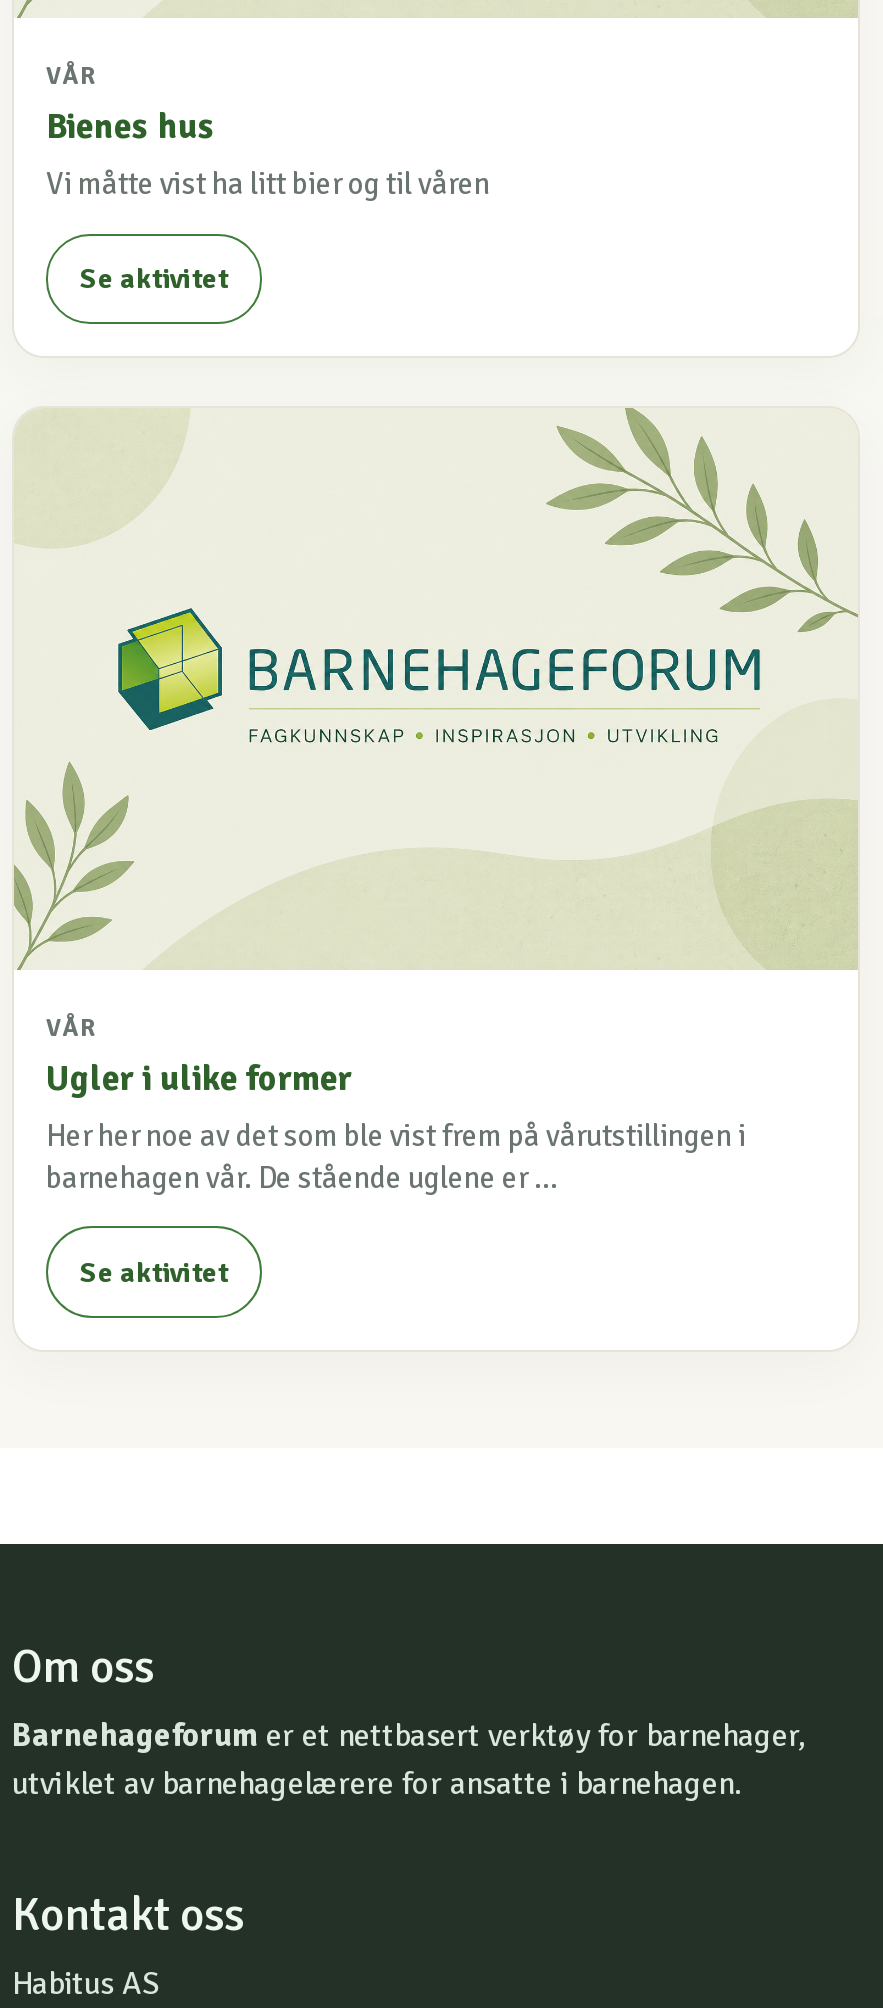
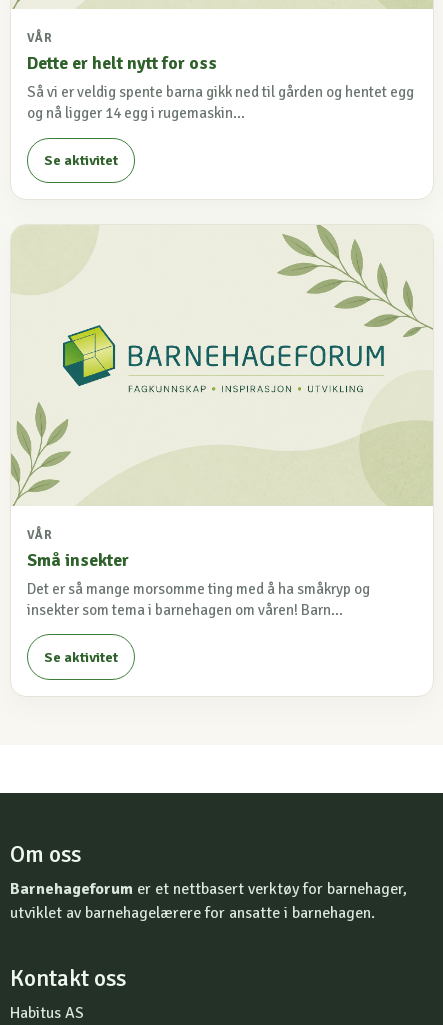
- Bienes hus
- Vi måtte vist ha litt bier og til våren
+ Dette er helt nytt for oss
+ Så vi er veldig spente barna gikk ned til gården og hentet egg
+ og nå ligger 14 egg i rugemaskin...

- Ugler i ulike former
- Her her noe av det som ble vist frem på vårutstillingen i
- barnehagen vår. De stående uglene er ...
+ Små insekter
+ Det er så mange morsomme ting med å ha småkryp og
+ insekter som tema i barnehagen om våren! Barn...
